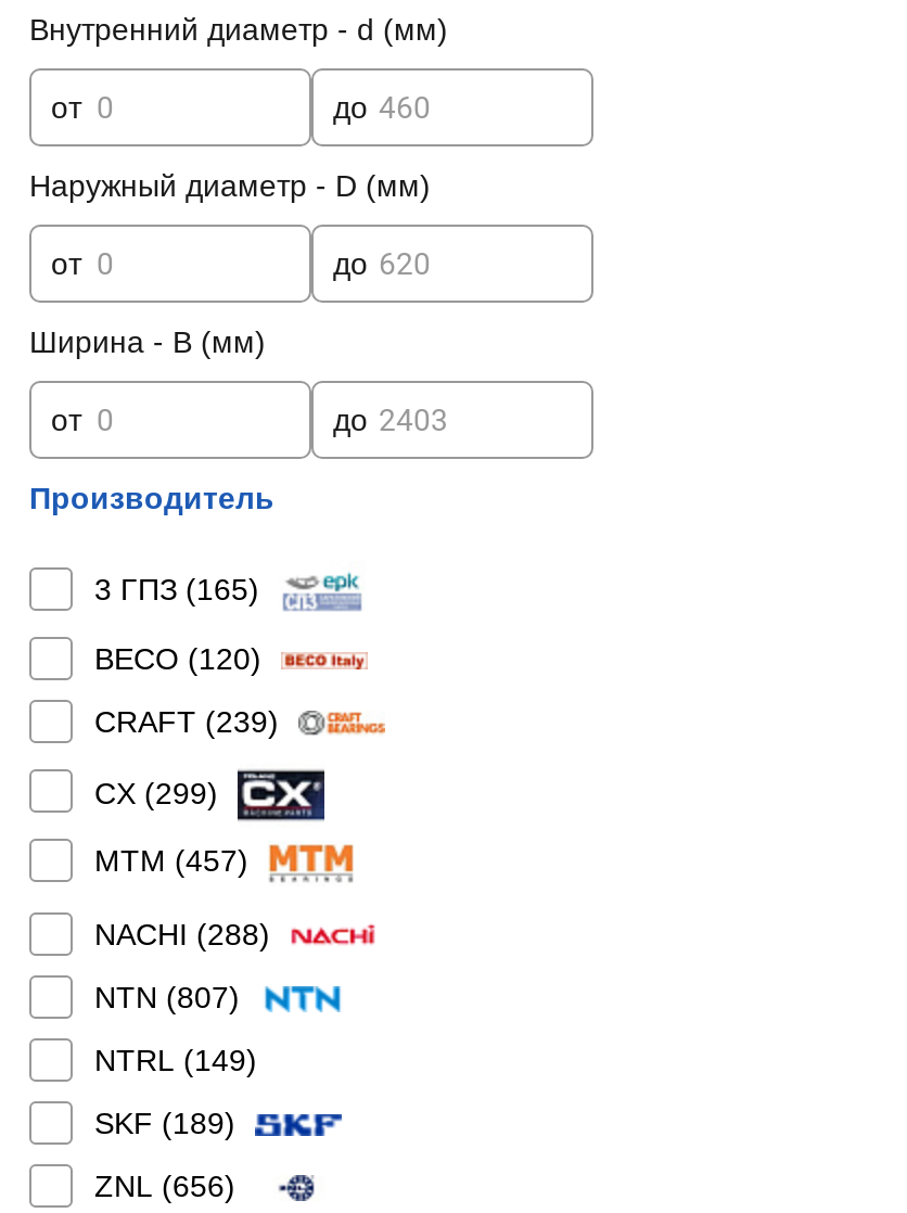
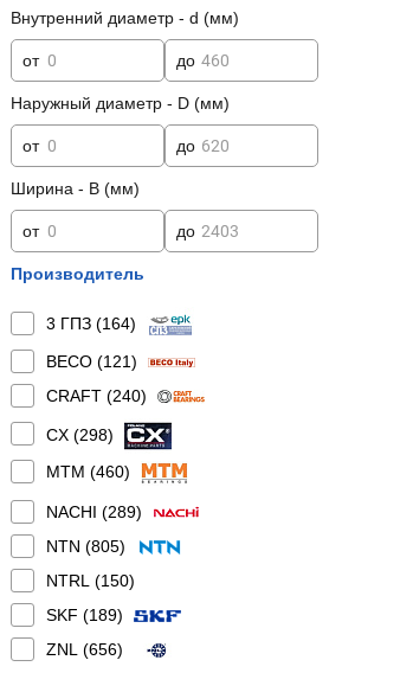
- 3 ГПЗ (165)
+ 3 ГПЗ (164)

- BECO (120)
+ BECO (121)

- CRAFT (239)
+ CRAFT (240)

- CX (299)
+ CX (298)

- MTM (457)
+ MTM (460)

- NACHI (288)
+ NACHI (289)

- NTN (807)
+ NTN (805)

- NTRL (149)
+ NTRL (150)
